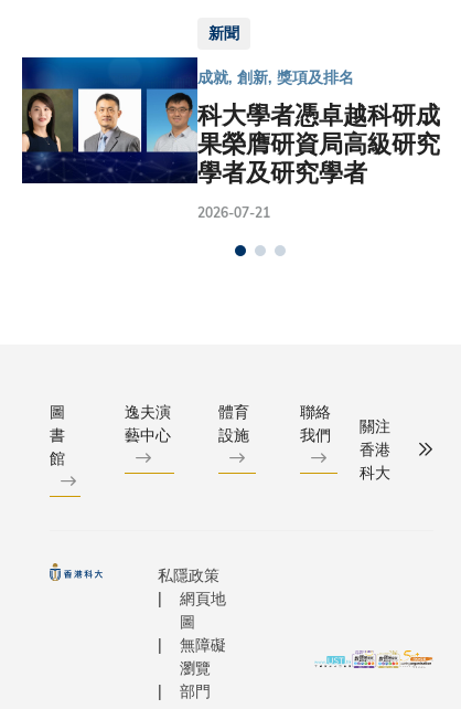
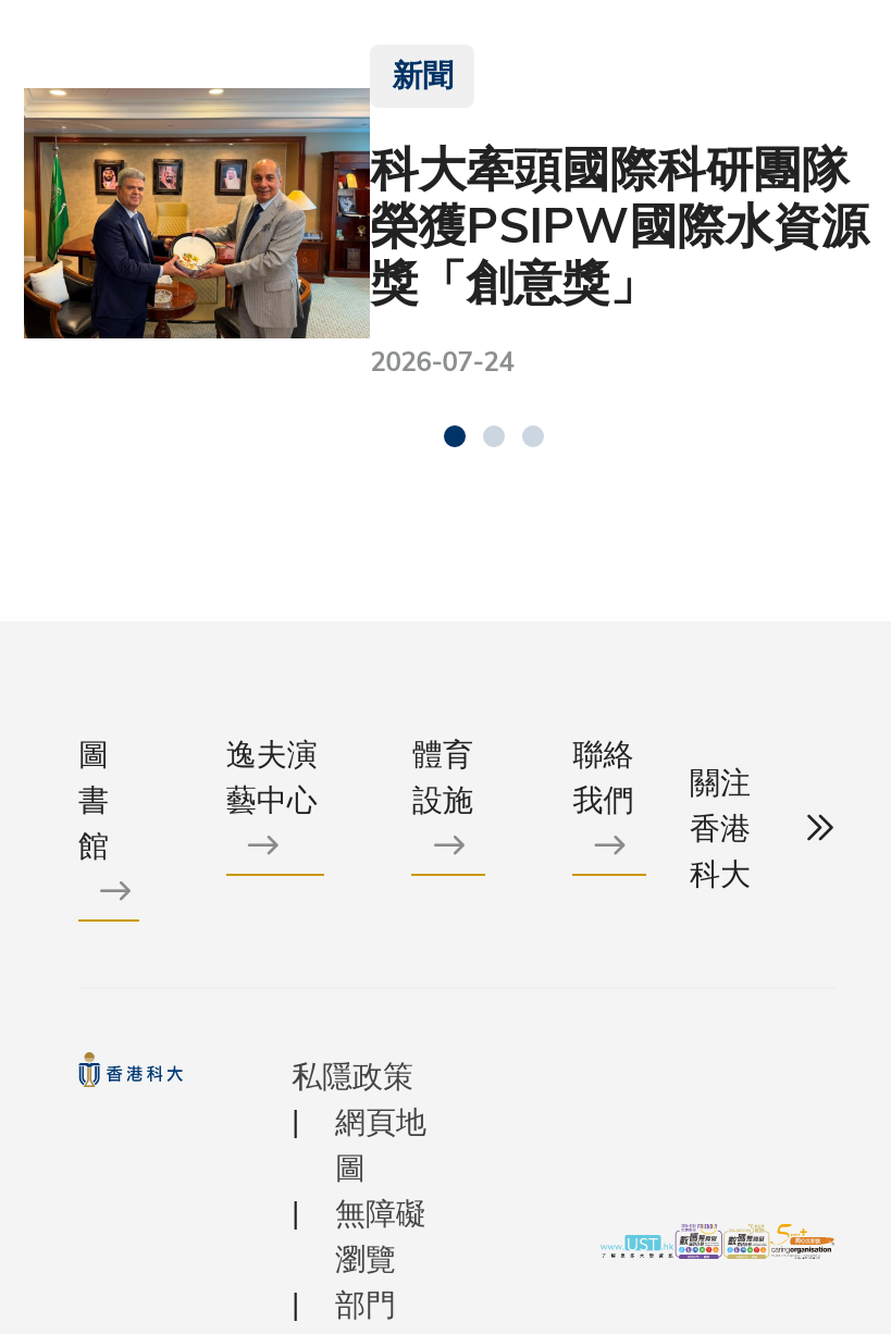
- [image]
- 成就, 創新, 獎項及排名
- 科大學者憑卓越科研成
- 果榮膺研資局高級研究
- 學者及研究學者
+ [image]
+ 科大牽頭國際科研團隊
+ 榮獲PSIPW國際水資源
+ 獎「創意獎」

- 2026-07-21
+ 2026-07-24
